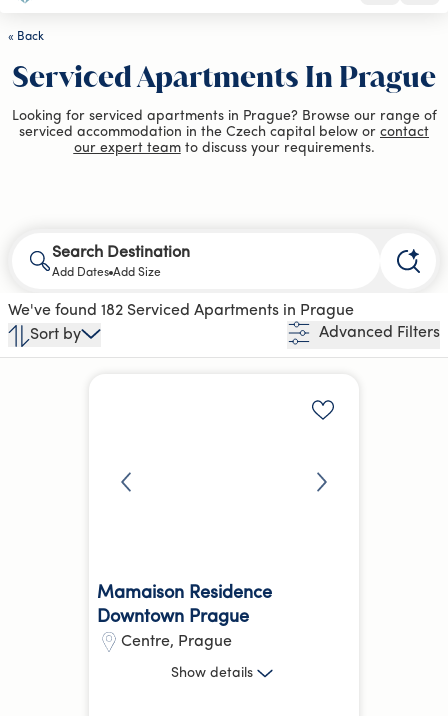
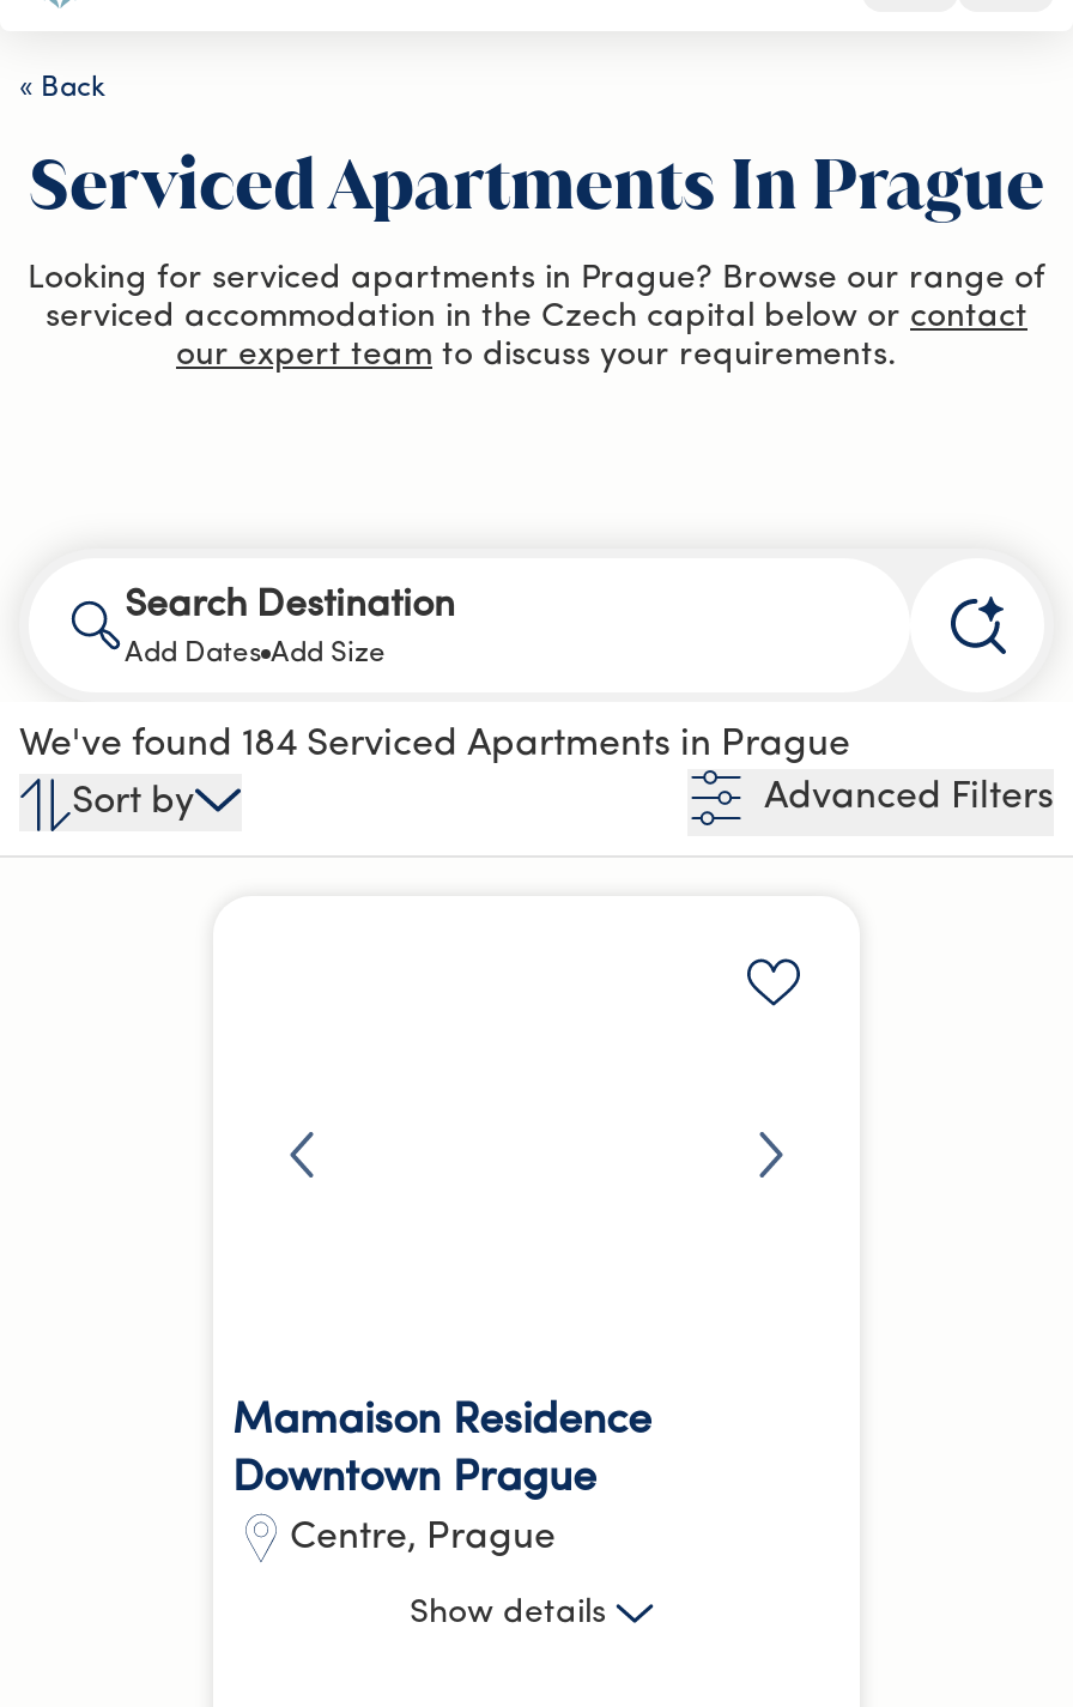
- We've found 182 Serviced Apartments in Prague
+ We've found 184 Serviced Apartments in Prague
